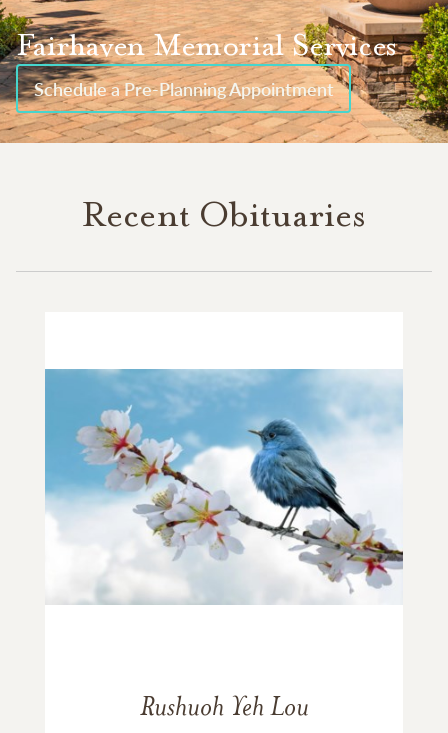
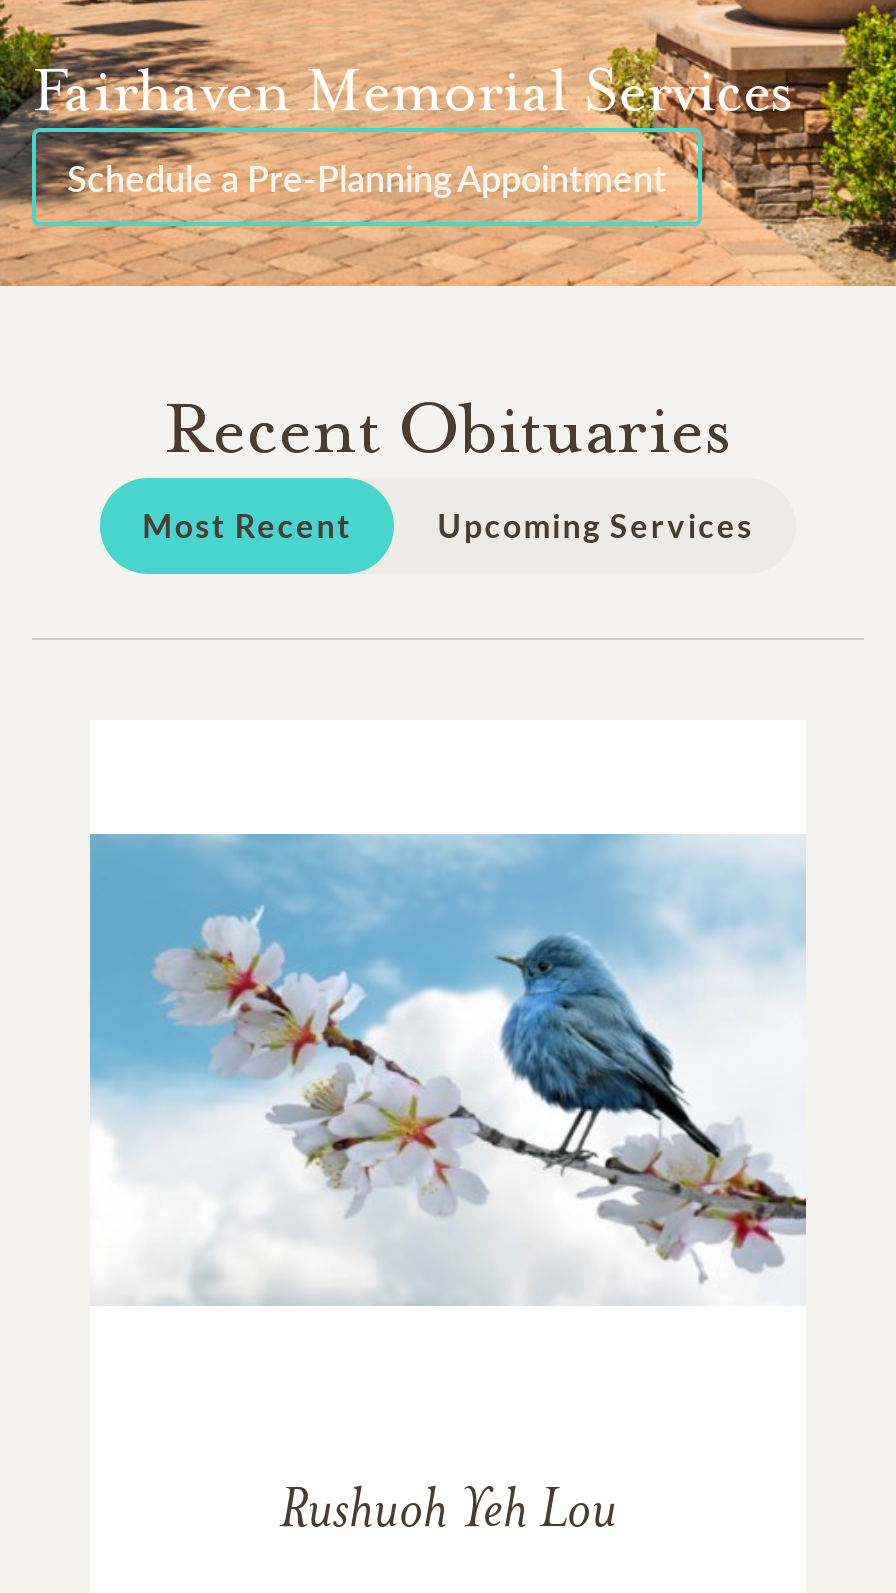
+ Most Recent
+ Upcoming Services
